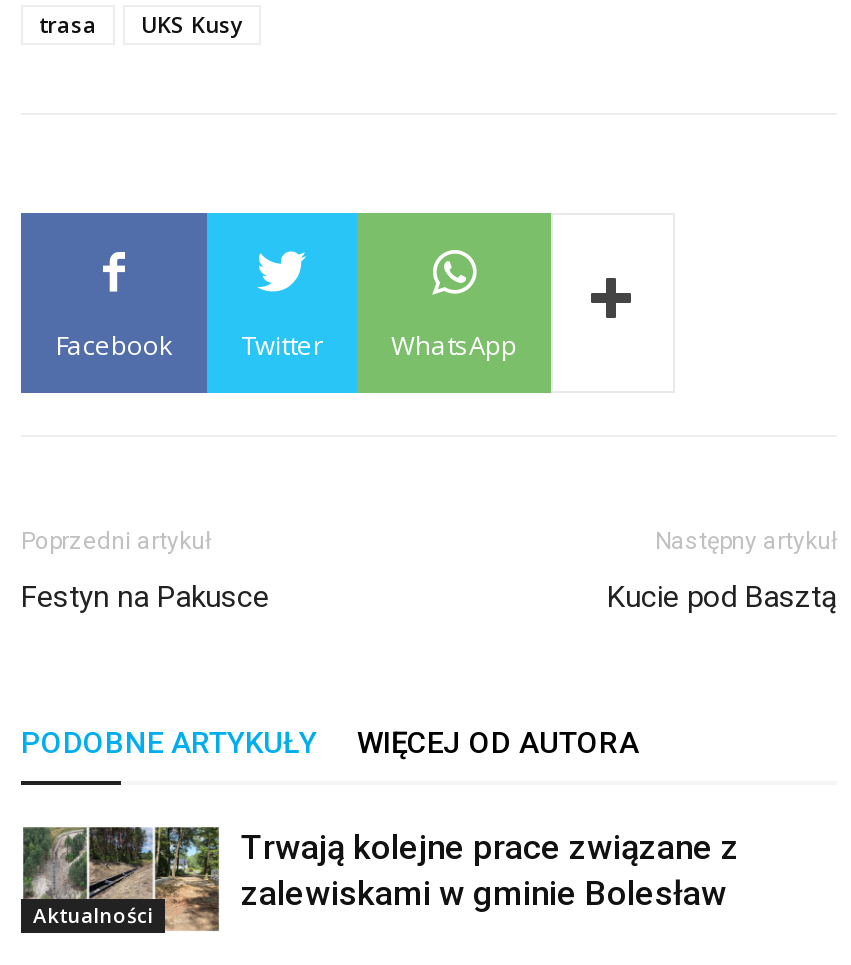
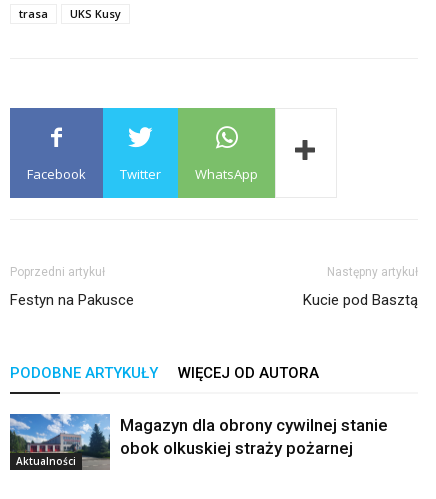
- [image]
- Trwają kolejne prace związane z
- zalewiskami w gminie Bolesław
+ [image]
+ Magazyn dla obrony cywilnej stanie
+ obok olkuskiej straży pożarnej
